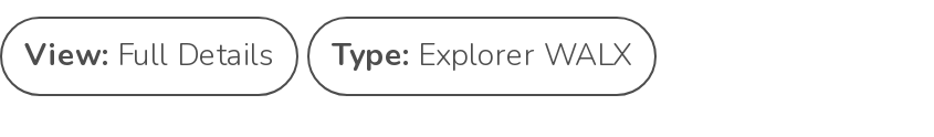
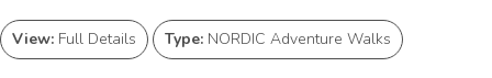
- Type: Explorer WALX
+ Type: NORDIC Adventure Walks
